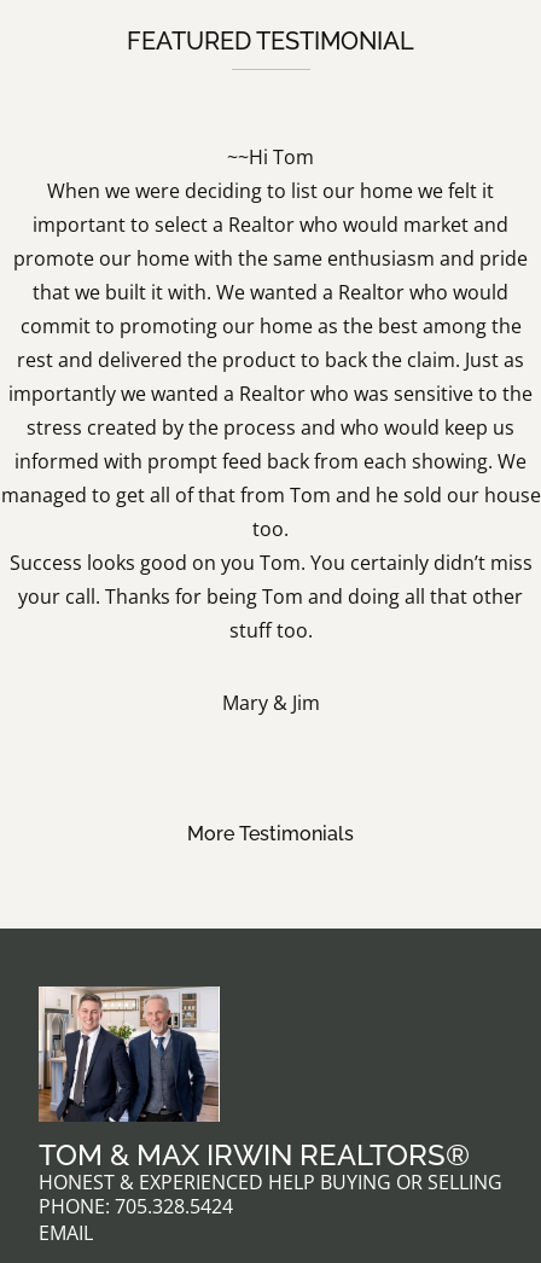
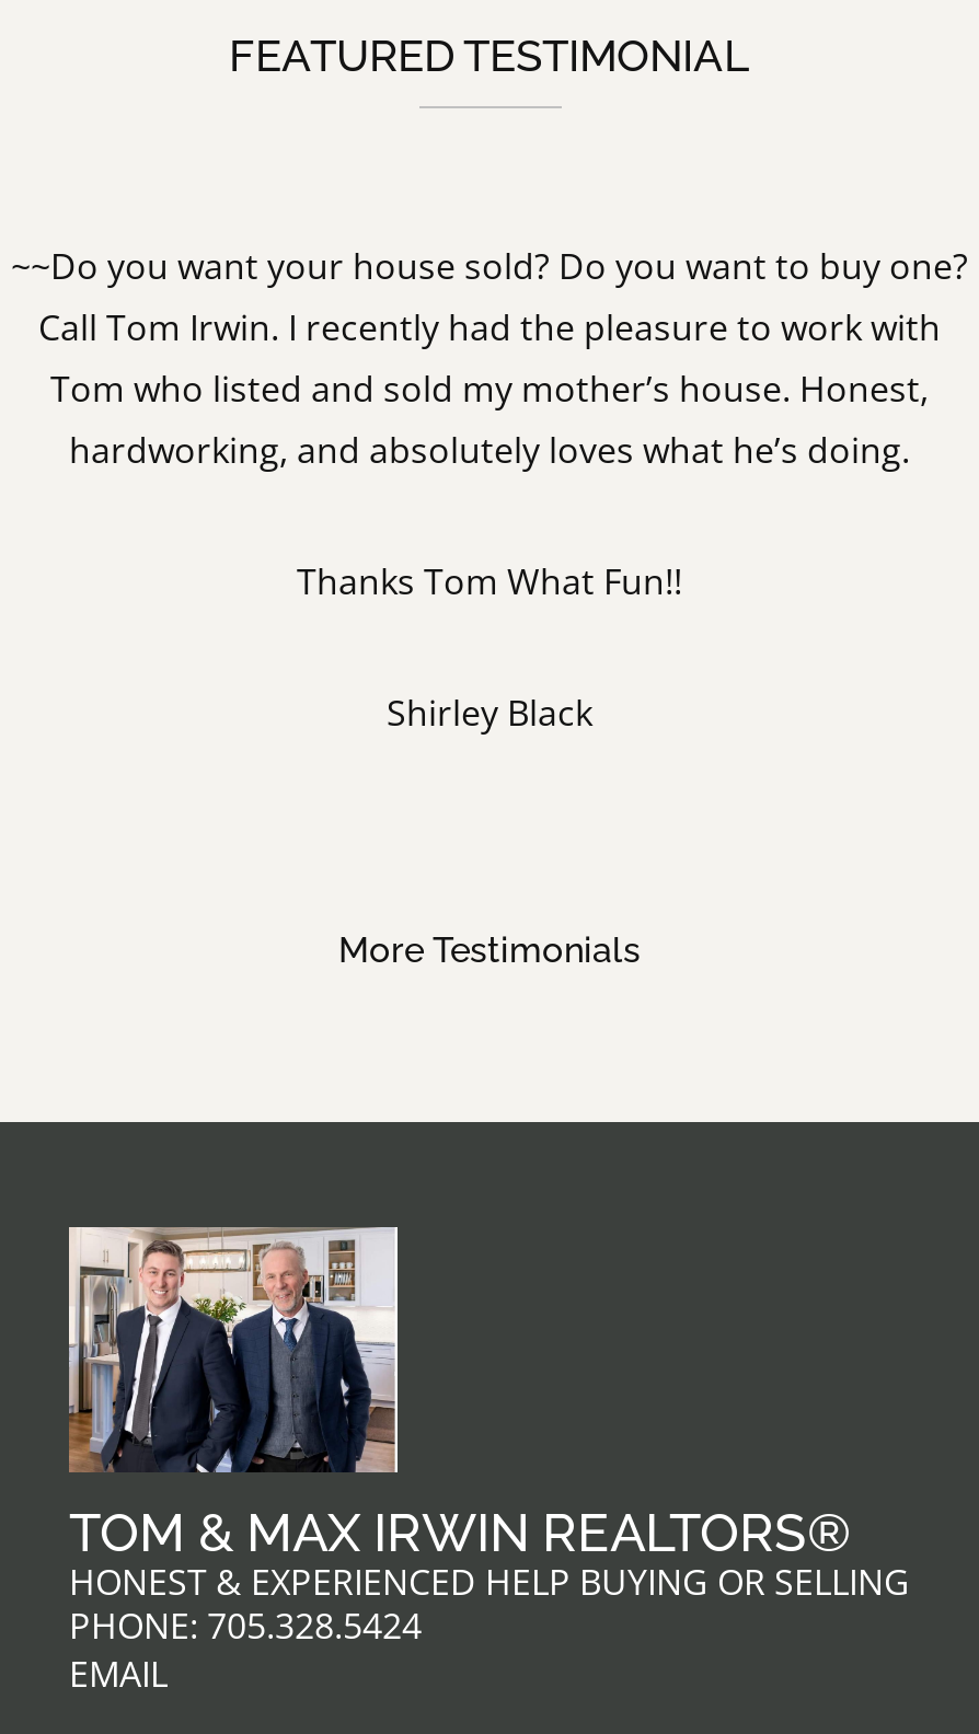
- ~~Hi Tom
- When we were deciding to list our home we felt it
- important to select a Realtor who would market and
- promote our home with the same enthusiasm and pride
- that we built it with. We wanted a Realtor who would
- commit to promoting our home as the best among the
- rest and delivered the product to back the claim. Just as
- importantly we wanted a Realtor who was sensitive to the
- stress created by the process and who would keep us
- informed with prompt feed back from each showing. We
- managed to get all of that from Tom and he sold our house
- too.
- Success looks good on you Tom. You certainly didn’t miss
- your call. Thanks for being Tom and doing all that other
- stuff too.
- Mary & Jim
+ ~~Do you want your house sold? Do you want to buy one?
+ Call Tom Irwin. I recently had the pleasure to work with
+ Tom who listed and sold my mother’s house. Honest,
+ hardworking, and absolutely loves what he’s doing.
+ Thanks Tom What Fun!!
+ Shirley Black
